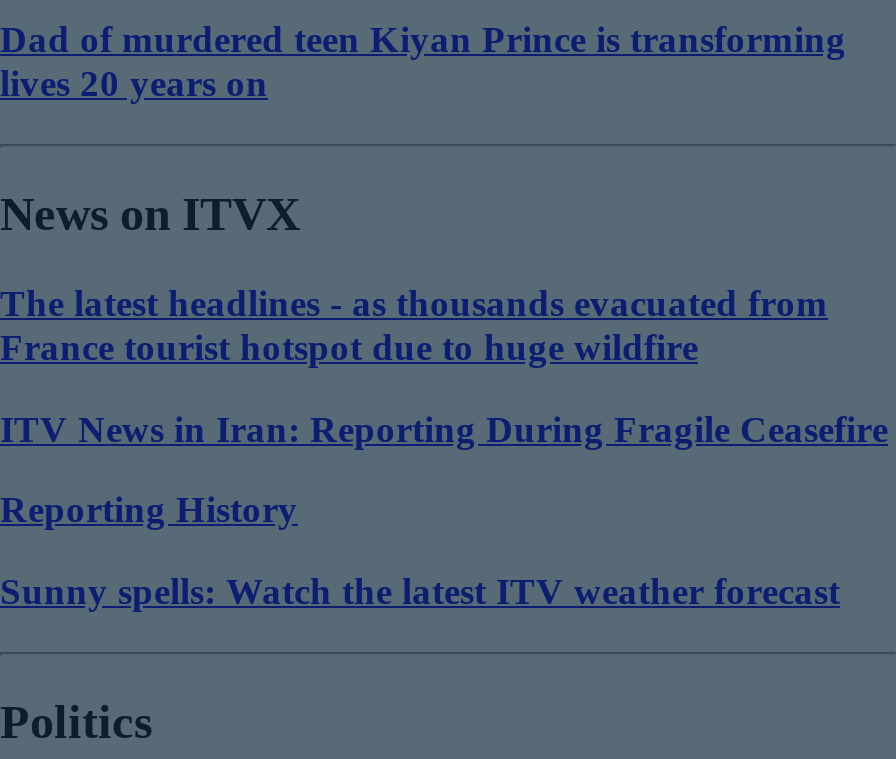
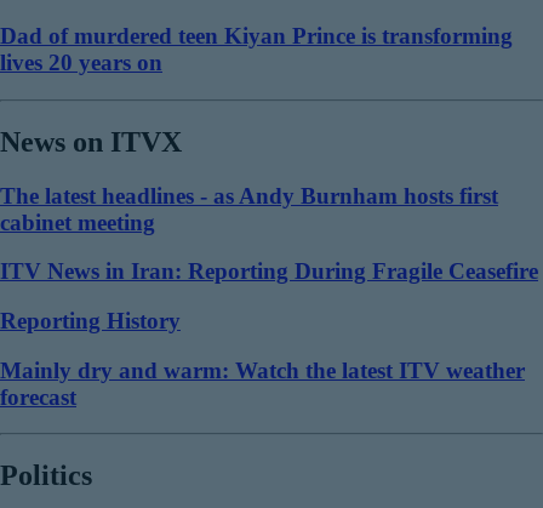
- The latest headlines - as thousands evacuated from
- France tourist hotspot due to huge wildfire
+ The latest headlines - as Andy Burnham hosts first
+ cabinet meeting

- Sunny spells: Watch the latest ITV weather forecast
+ Mainly dry and warm: Watch the latest ITV weather
+ forecast
